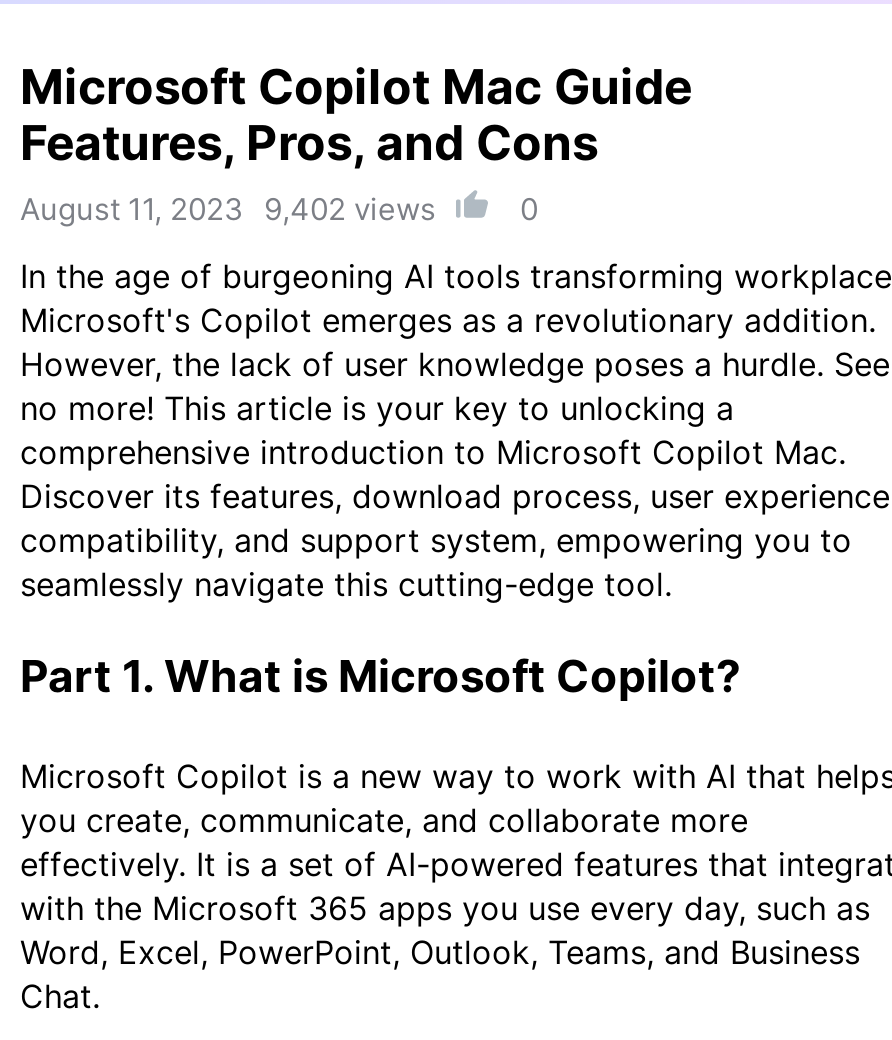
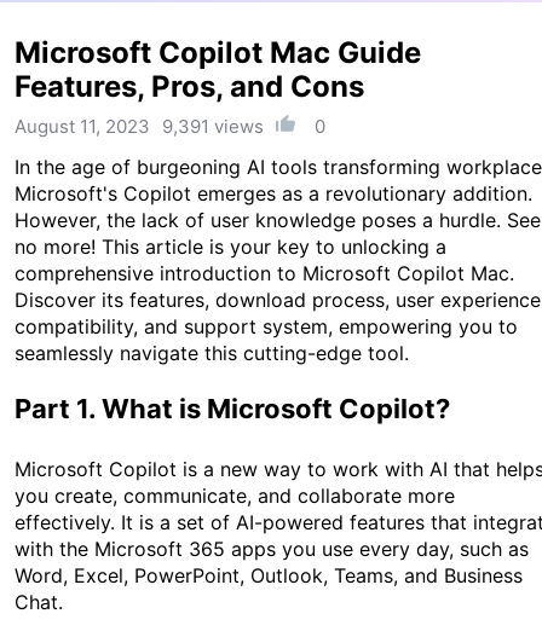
- August 11, 2023 9,402 views 0
+ August 11, 2023 9,391 views 0
